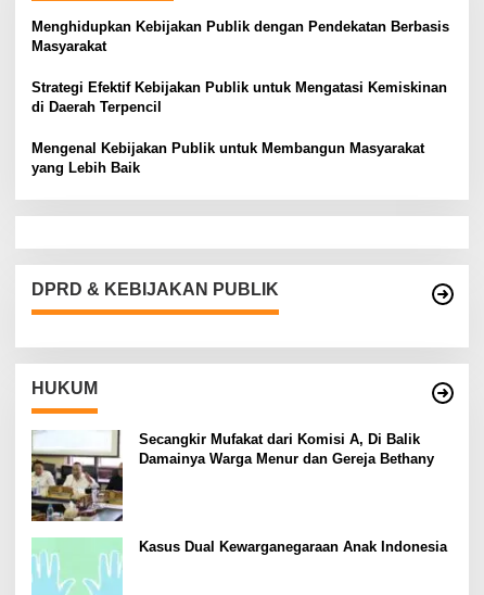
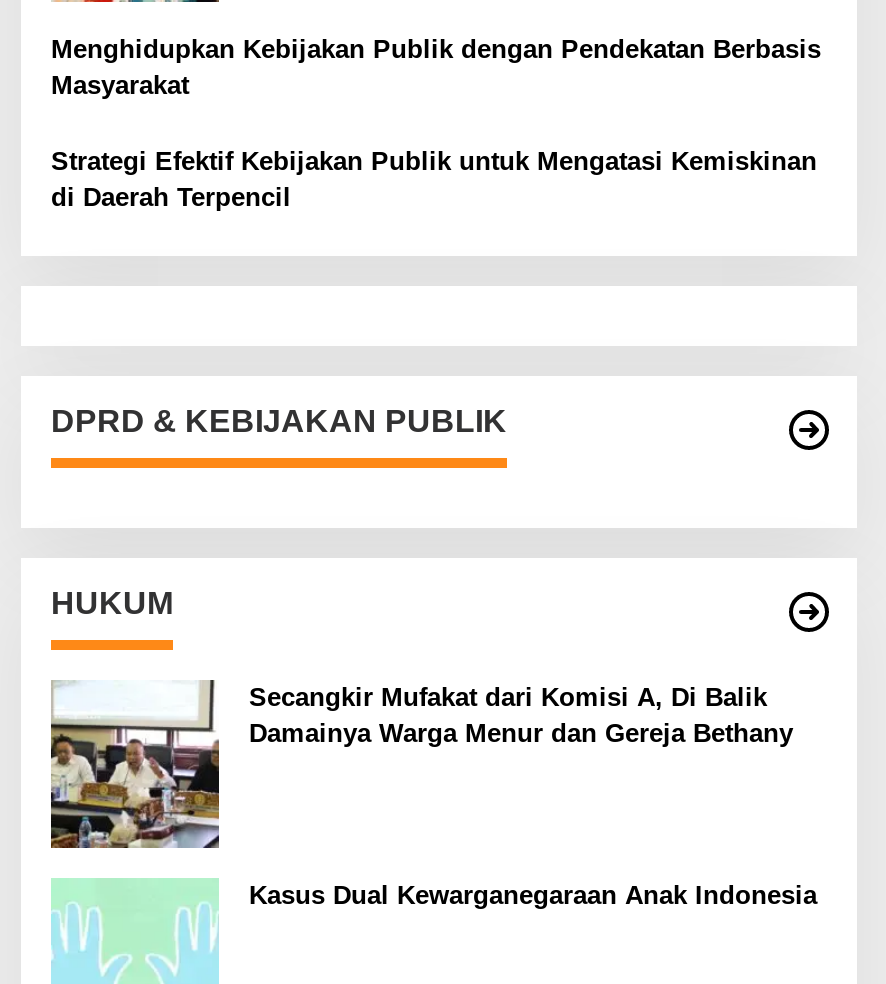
- Mengenal Kebijakan Publik untuk Membangun Masyarakat
- yang Lebih Baik
